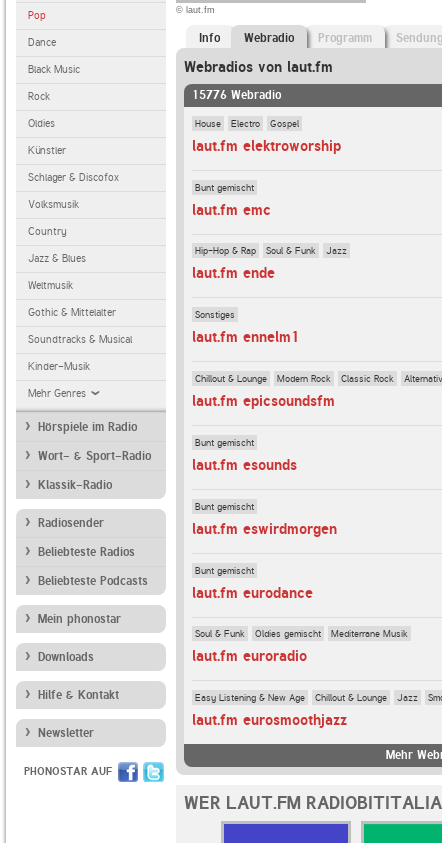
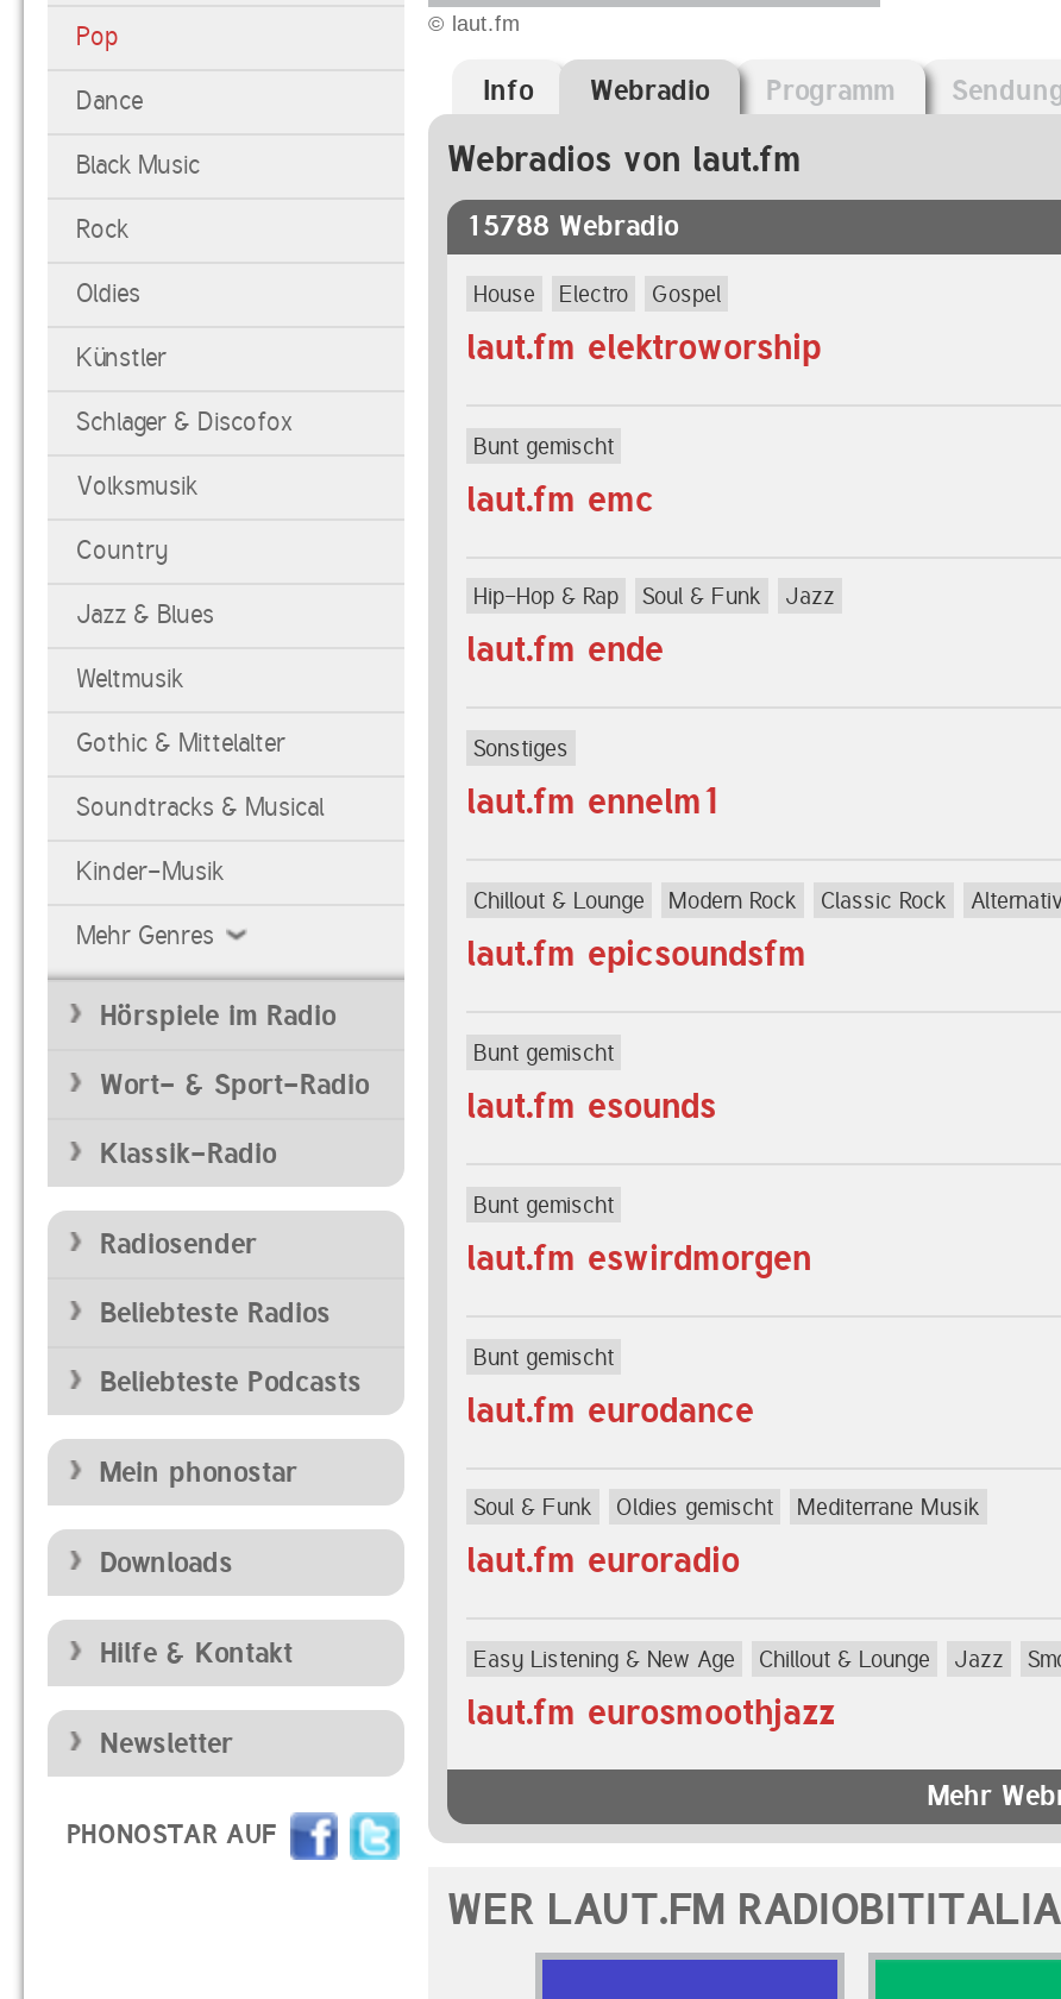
- 15776 Webradio
+ 15788 Webradio
